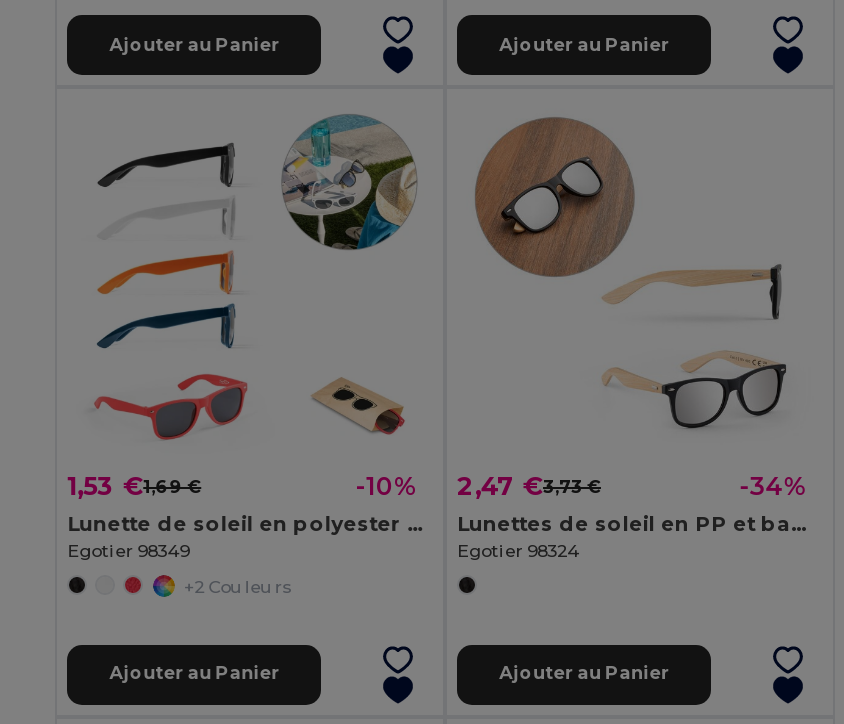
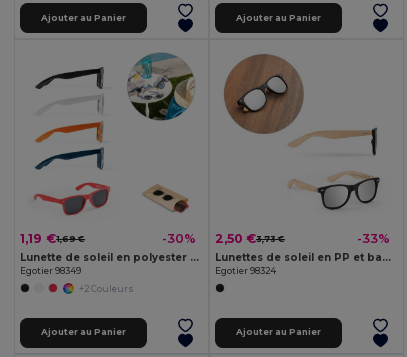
- 1,53 €1,69 €
+ 1,19 €1,69 €

- -10%
+ -30%

- 2,47 €3,73 €
+ 2,50 €3,73 €

- -34%
+ -33%
